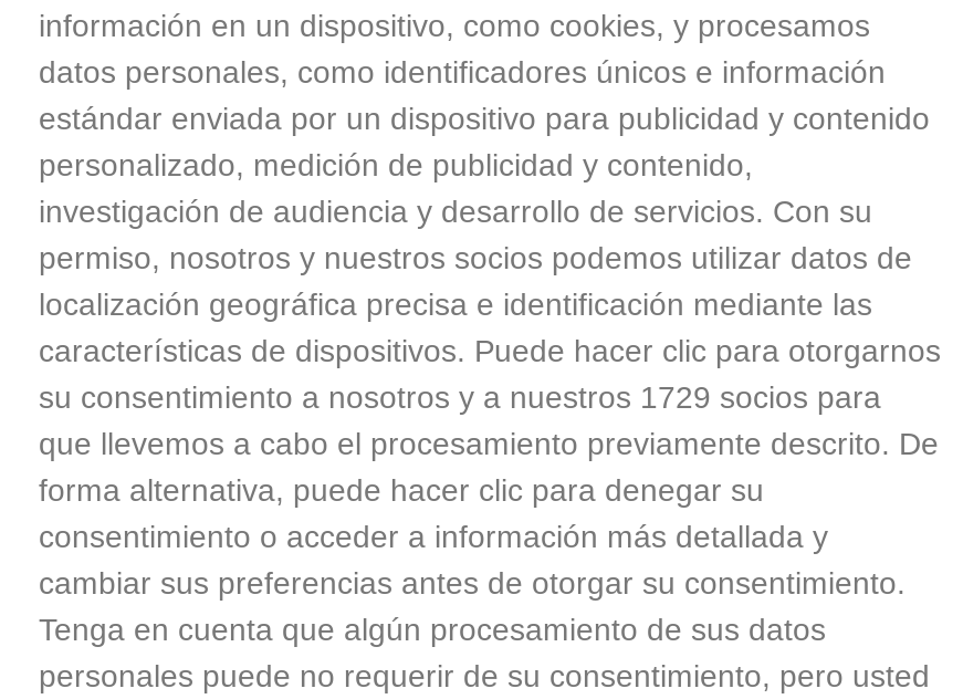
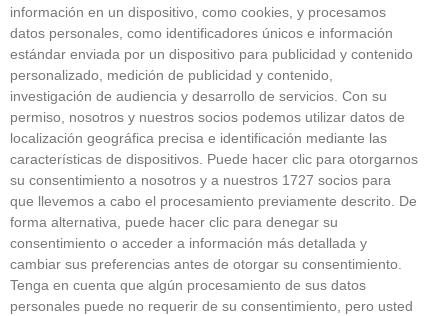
- su consentimiento a nosotros y a nuestros 1729 socios para
+ su consentimiento a nosotros y a nuestros 1727 socios para
